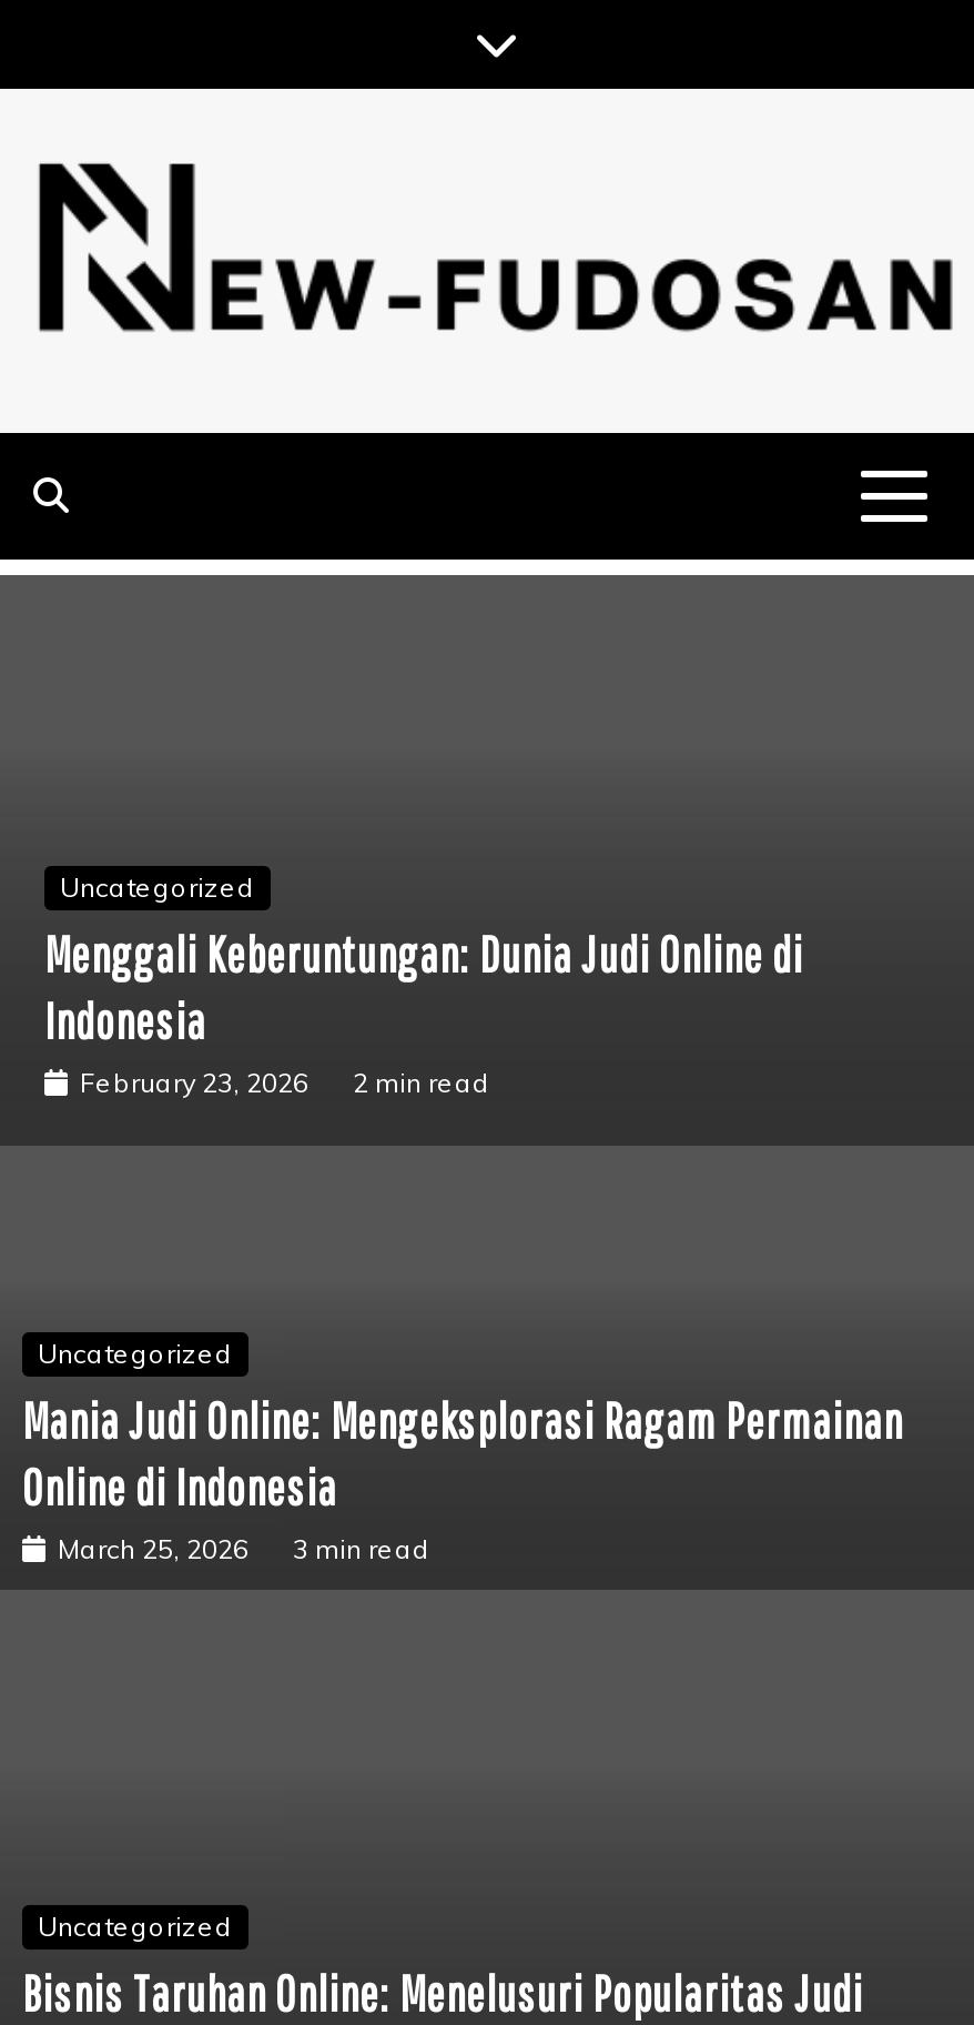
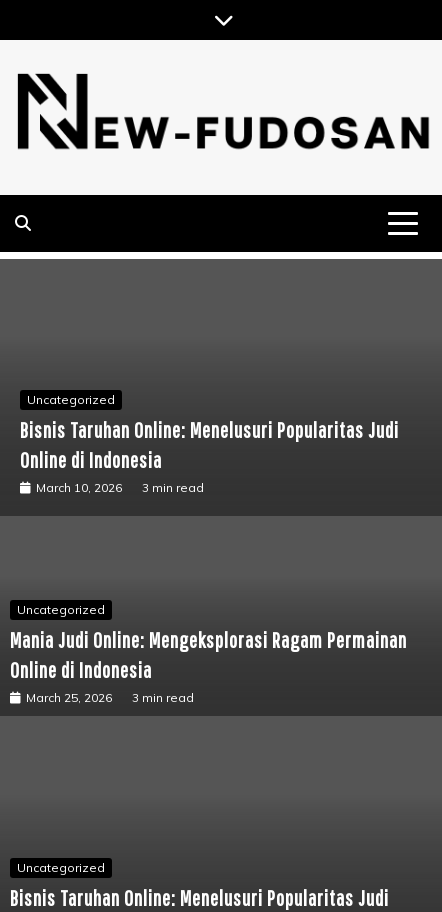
- Menggali Keberuntungan: Dunia Judi Online di
- Indonesia
- February 23, 2026
- 2 min read
+ Bisnis Taruhan Online: Menelusuri Popularitas Judi
+ Online di Indonesia
+ March 10, 2026
+ 3 min read
